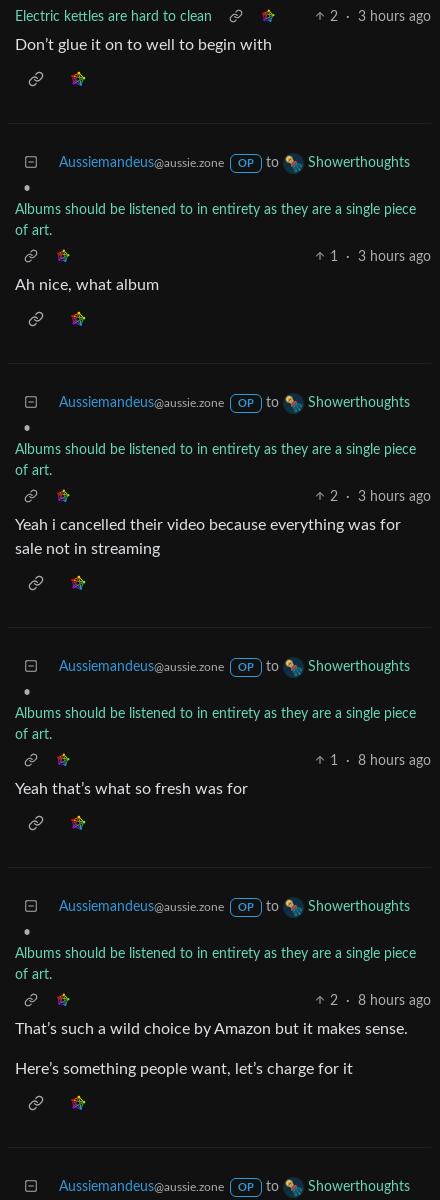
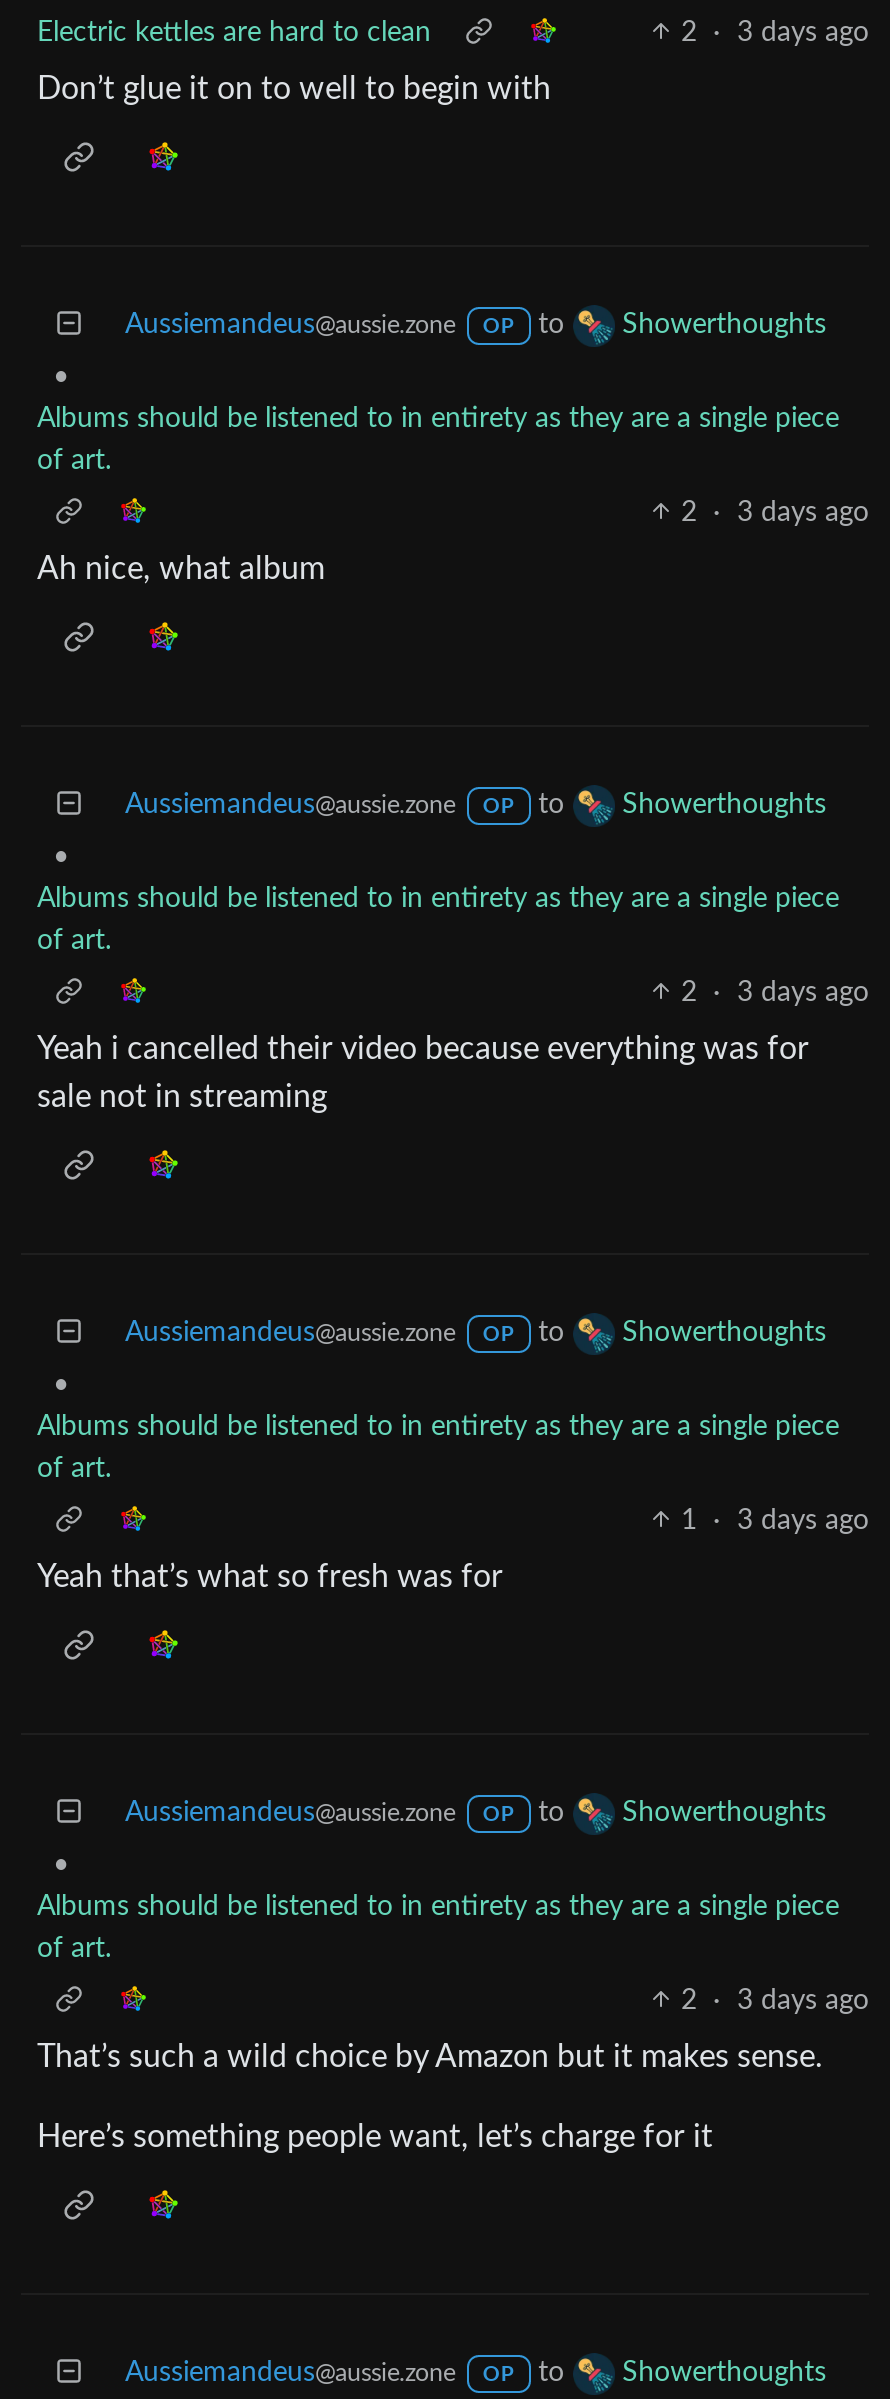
- 2 · 3 hours ago
+ 2 · 3 days ago

- 1 · 3 hours ago
+ 2 · 3 days ago

- 2 · 3 hours ago
+ 2 · 3 days ago

- 1 · 8 hours ago
+ 1 · 3 days ago

- 2 · 8 hours ago
+ 2 · 3 days ago
